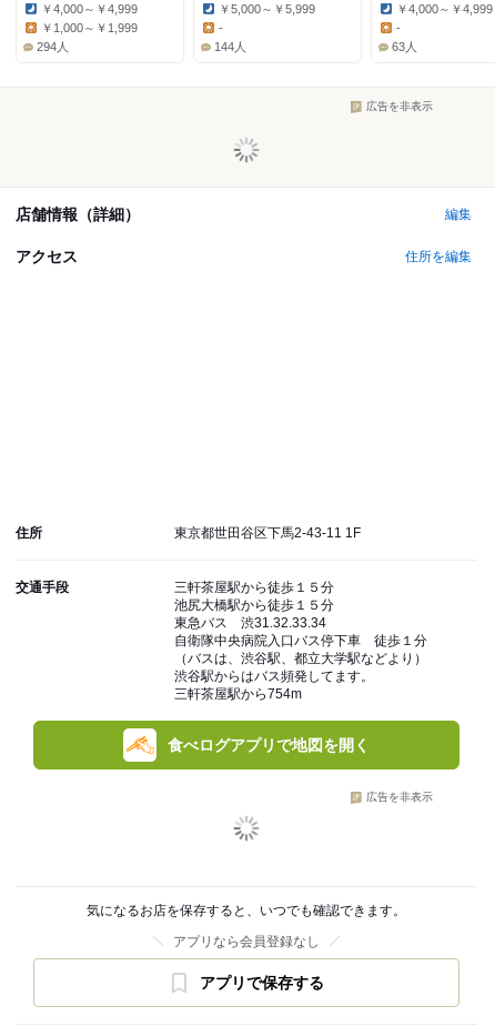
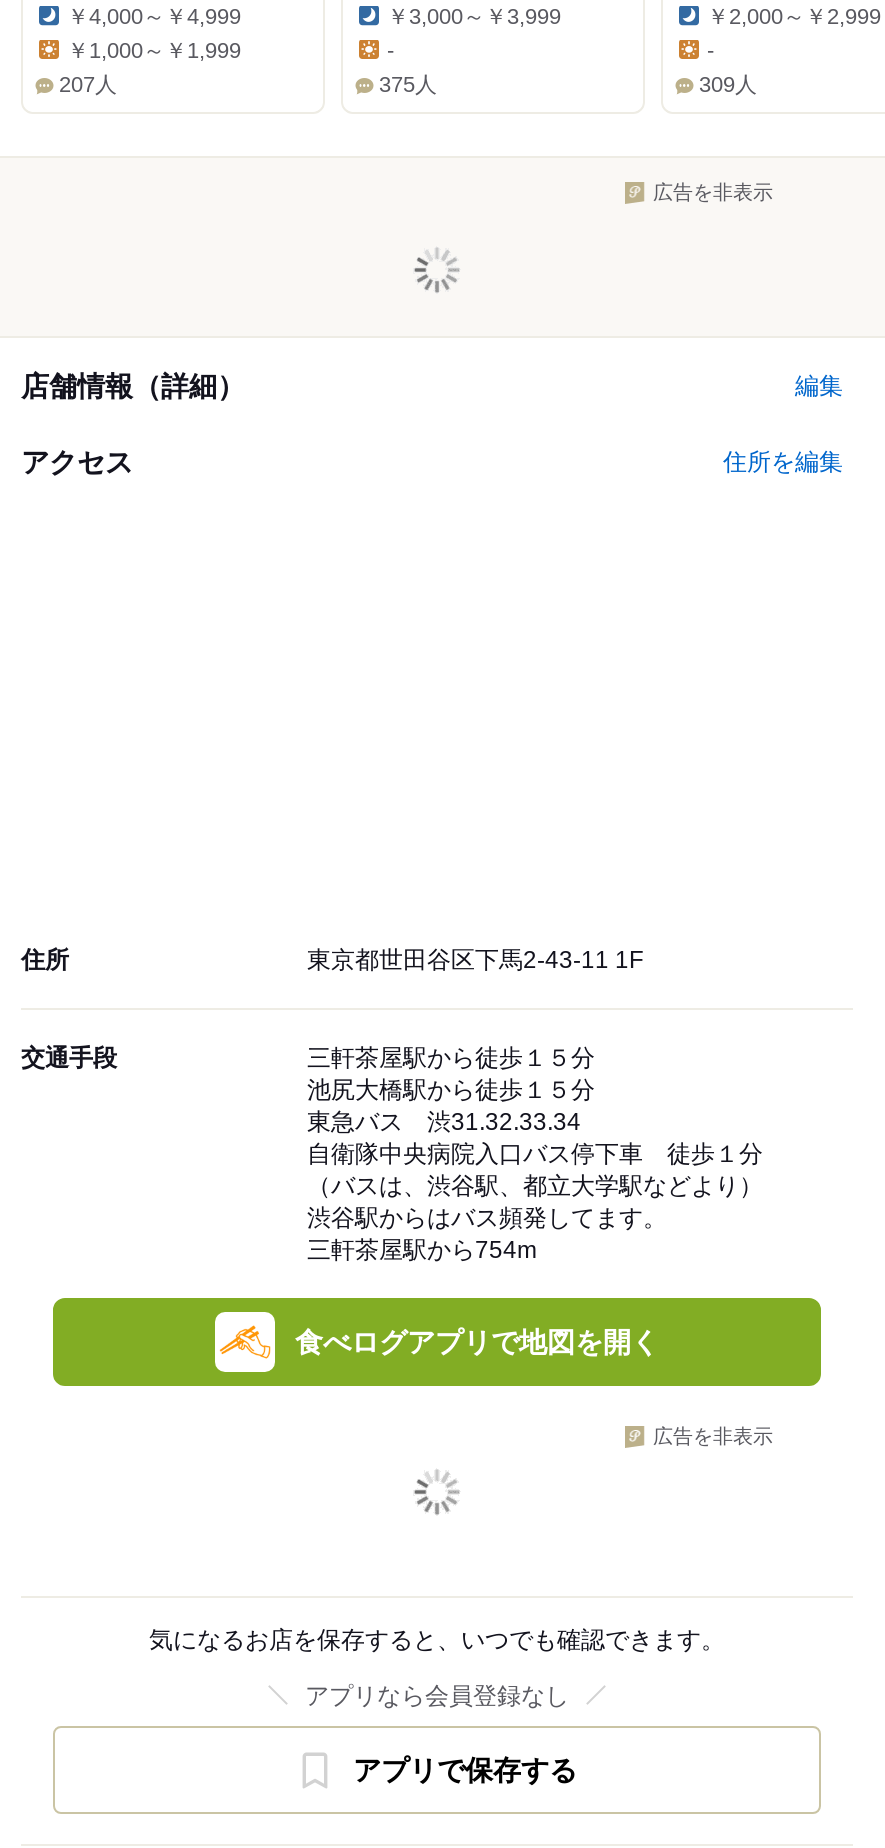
- ￥5,000～￥5,999
+ ￥3,000～￥3,999

- ￥4,000～￥4,999
+ ￥2,000～￥2,999

- 294人
+ 207人

- 144人
+ 375人

- 63人
+ 309人
